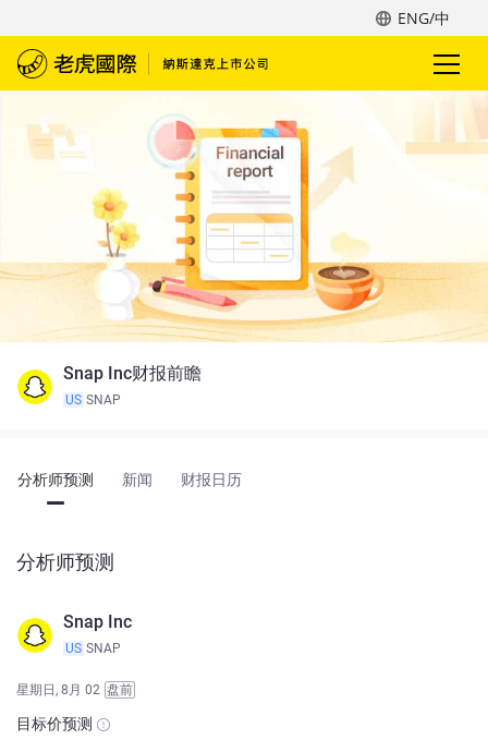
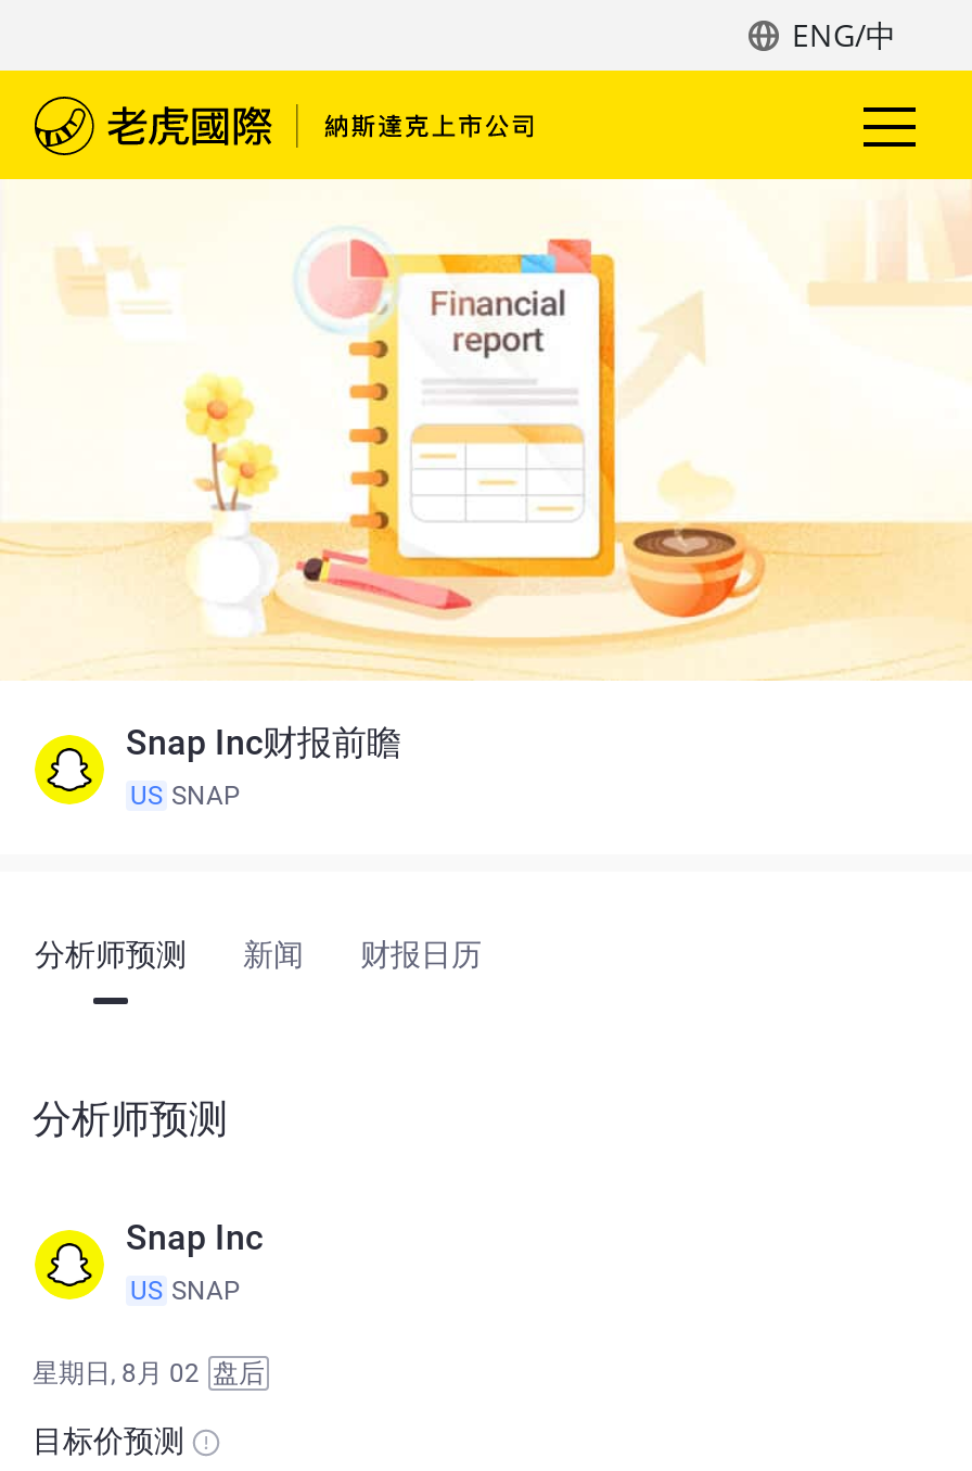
- 星期日, 8月 02 盘前
+ 星期日, 8月 02 盘后
